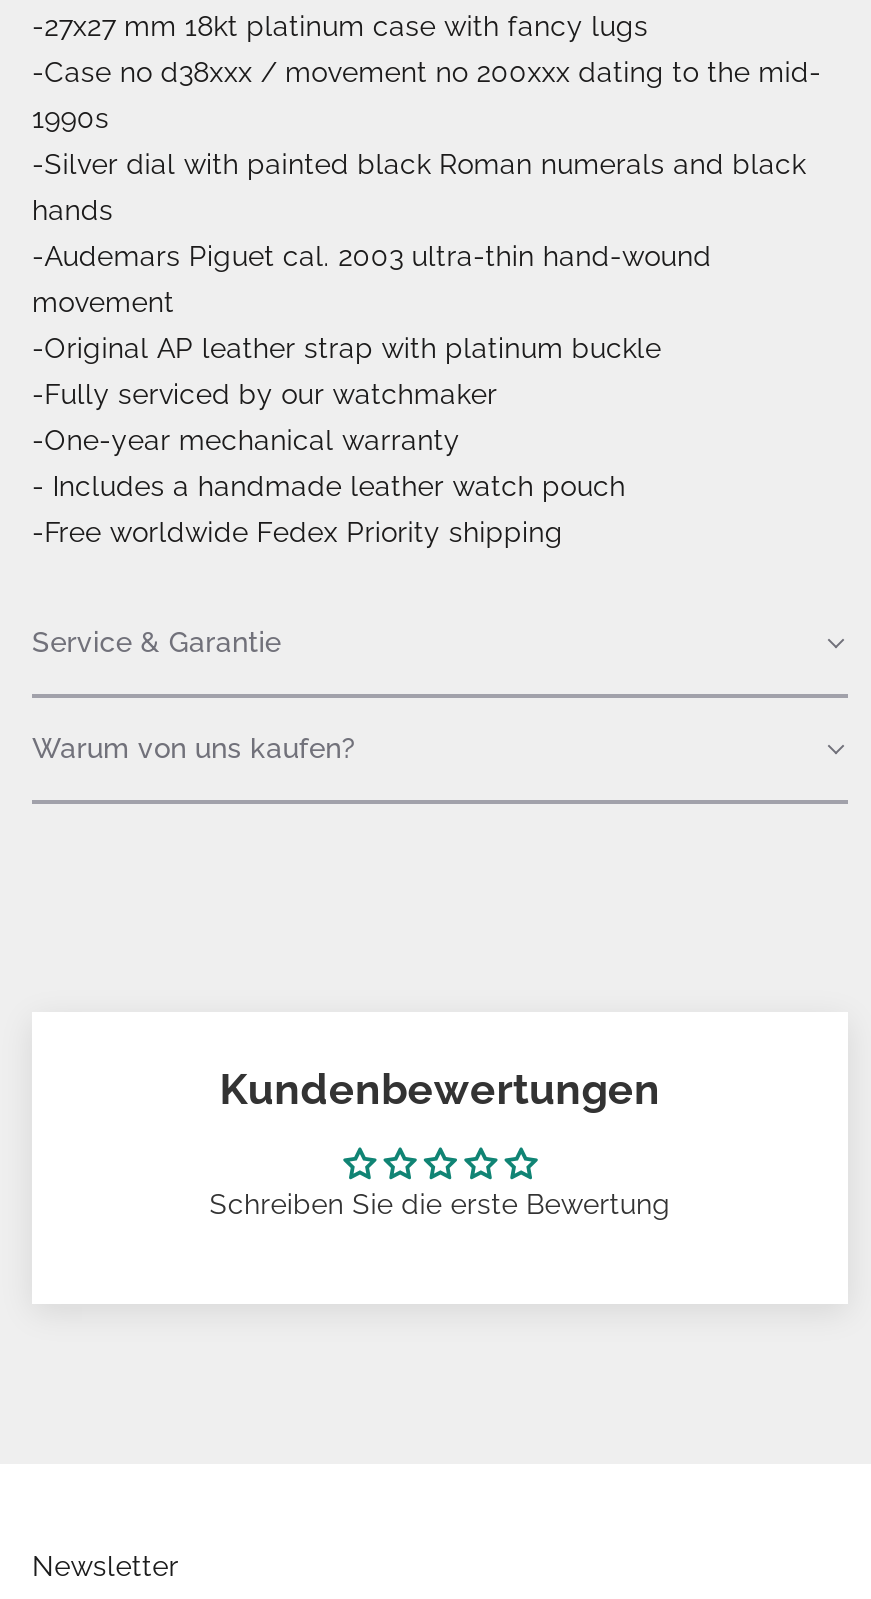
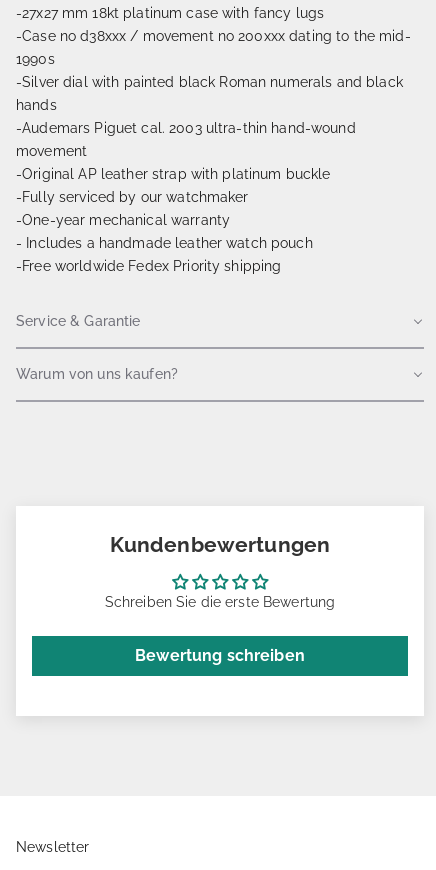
+ Bewertung schreiben
